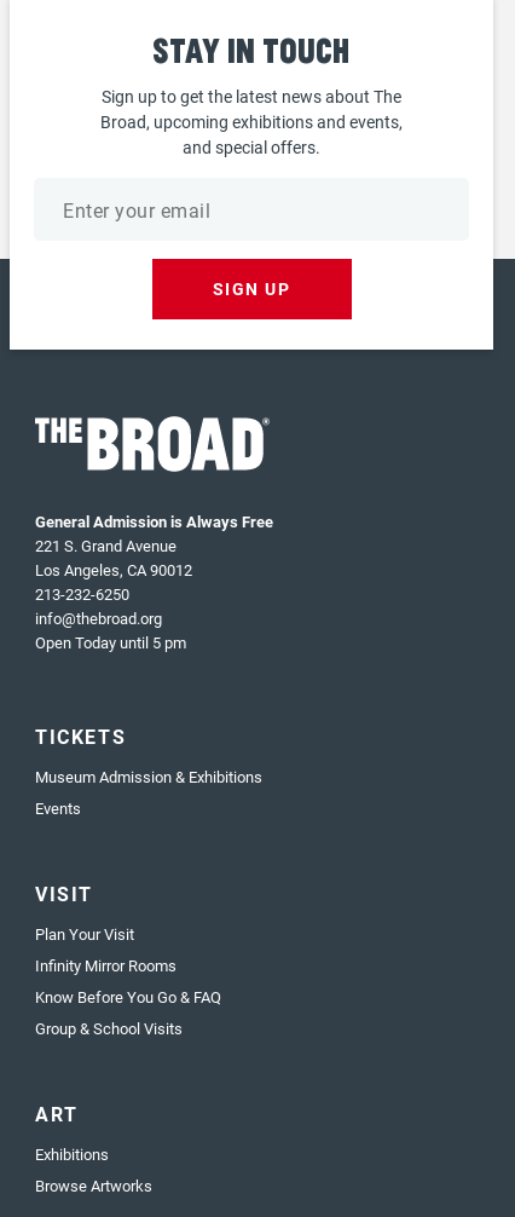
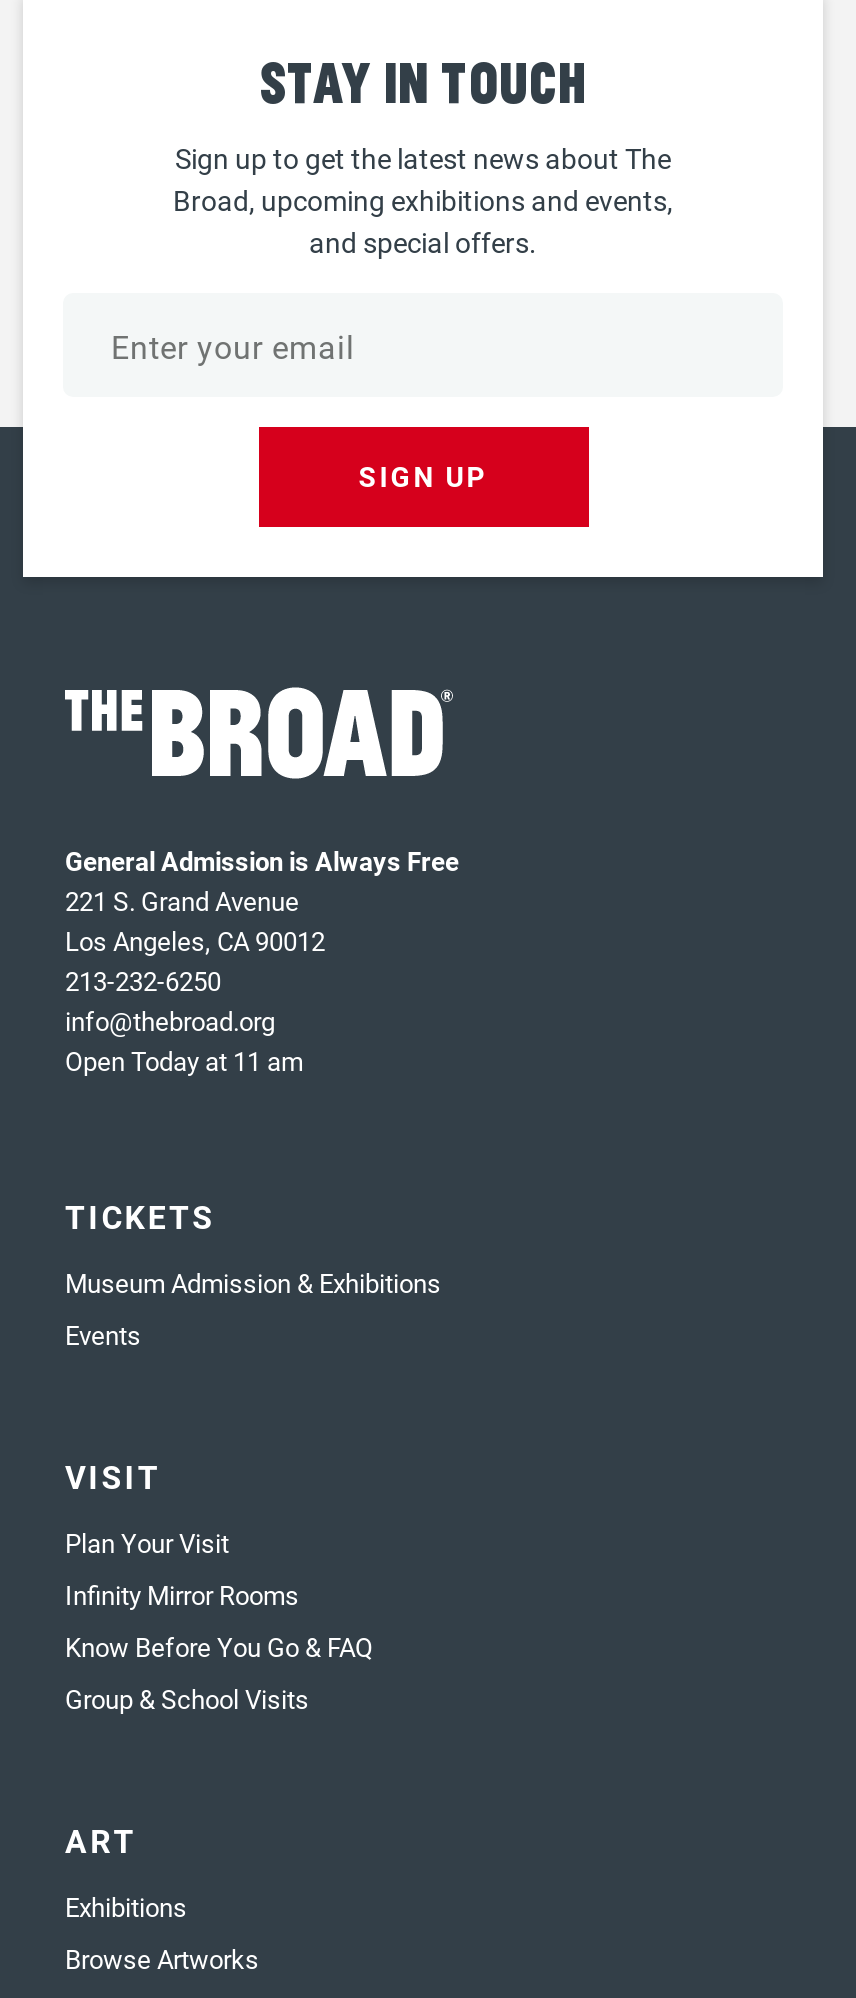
- Open Today until 5 pm
+ Open Today at 11 am
